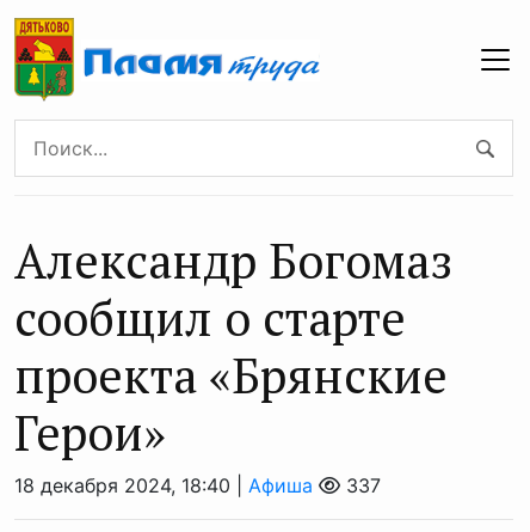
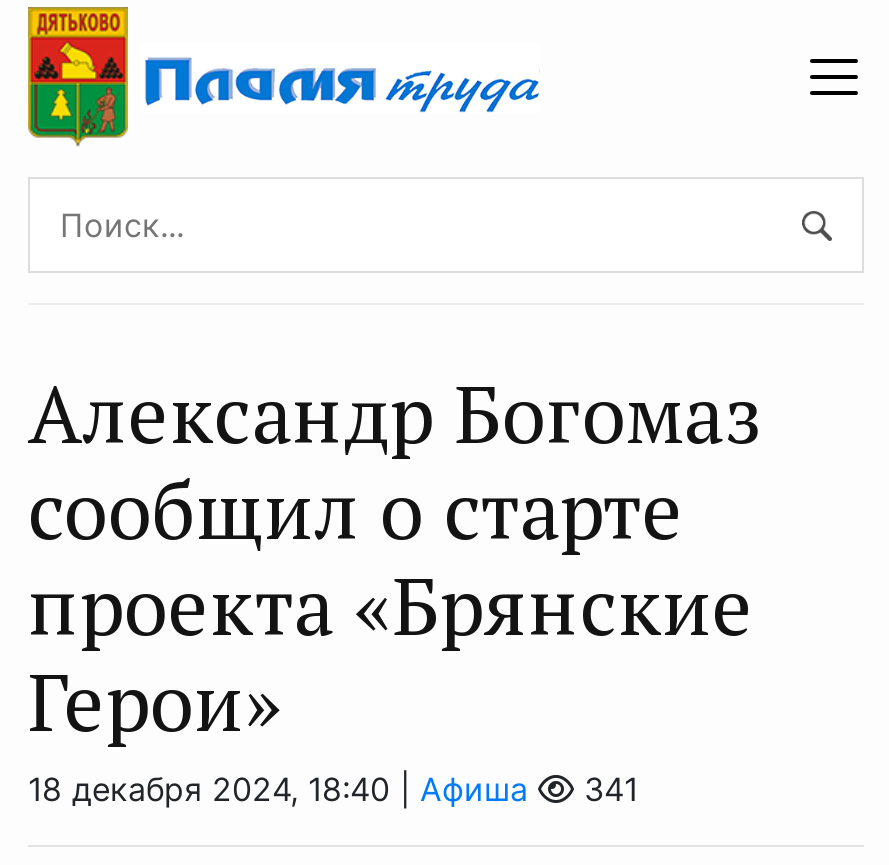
- 337
+ 341
